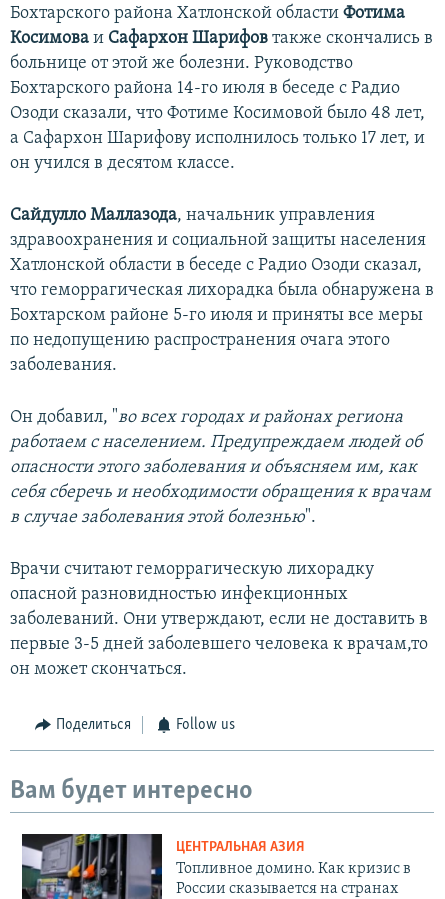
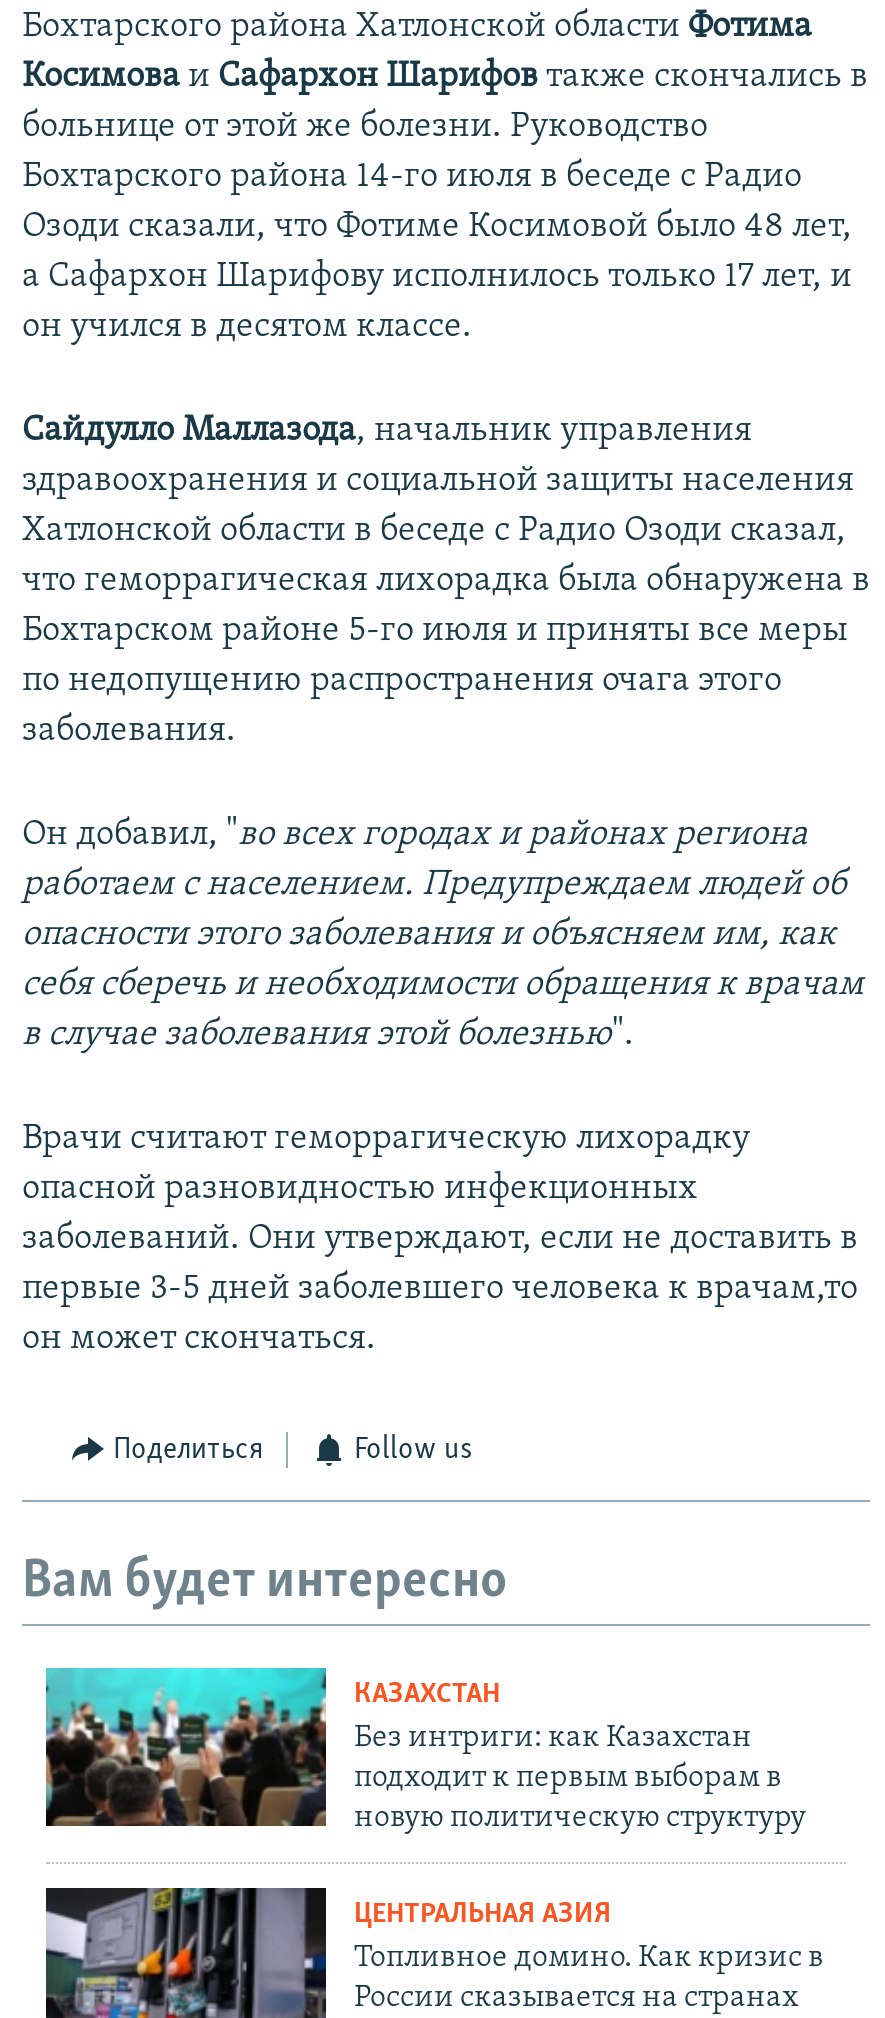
+ [image]
+ КАЗАХСТАН
+ Без интриги: как Казахстан
+ подходит к первым выборам в
+ новую политическую структуру
